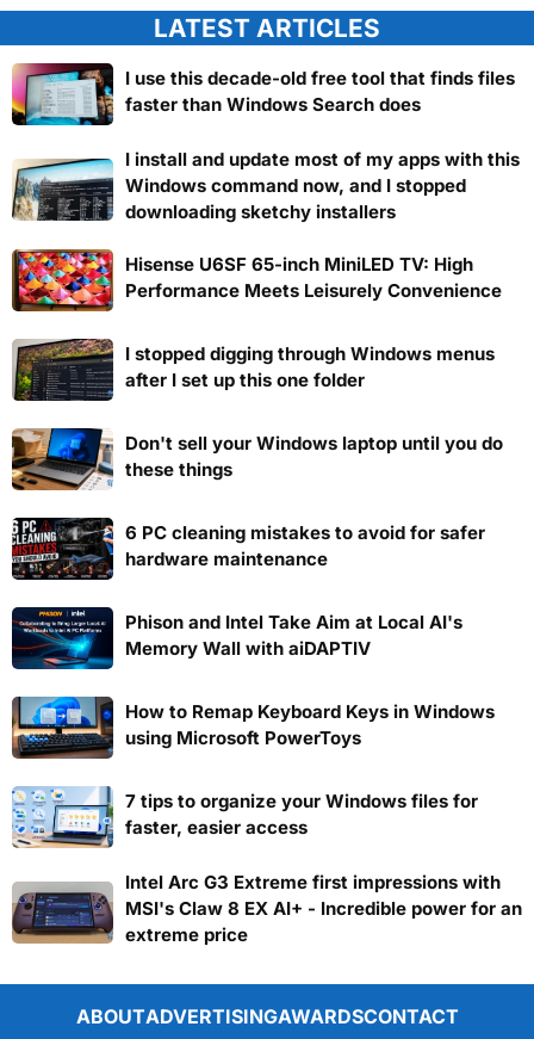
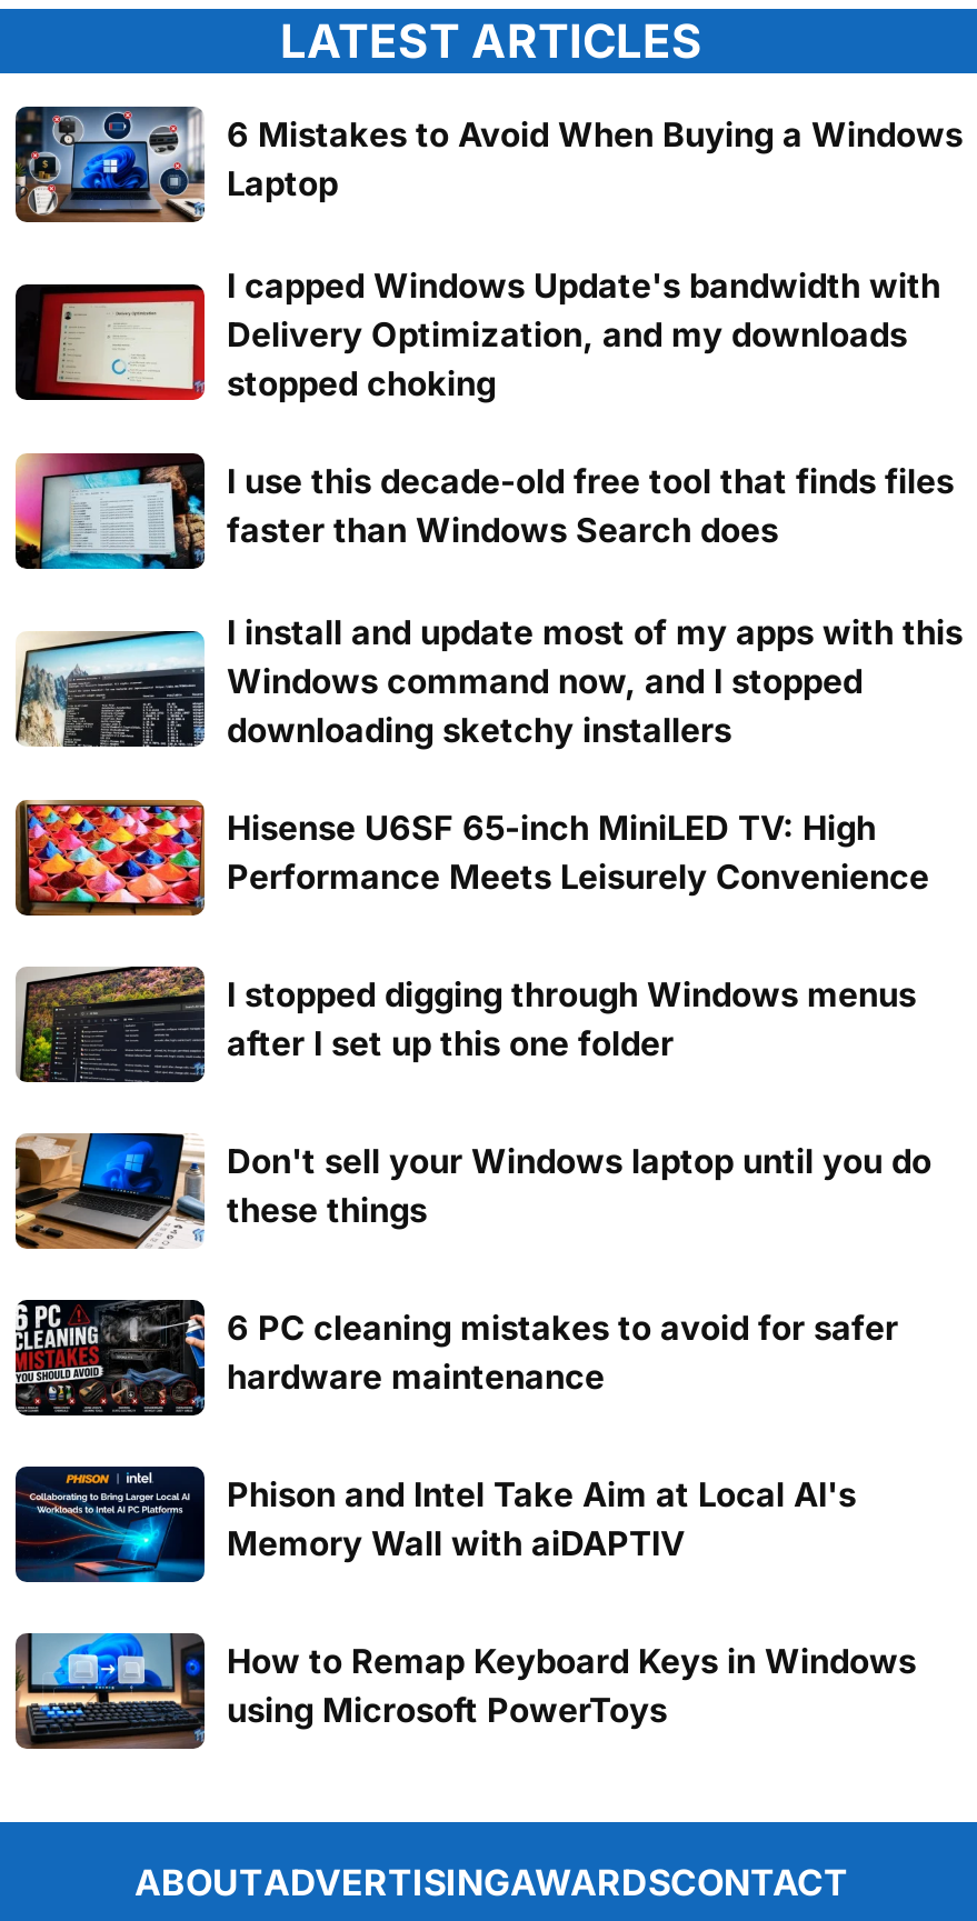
+ [image]
+ 6 Mistakes to Avoid When Buying a Windows
+ Laptop
+ I capped Windows Update's bandwidth with
+ Delivery Optimization, and my downloads
+ stopped choking

+ [image]

moved down: [image] | I use this decade-old free tool that finds files | faster than Windows Search does | ... | How to Remap Keyboard Keys in Windows | using Microsoft PowerToys

- [image]
- 7 tips to organize your Windows files for
- faster, easier access
- Intel Arc G3 Extreme first impressions with
- MSI's Claw 8 EX AI+ - Incredible power for an
- extreme price

- [image]
